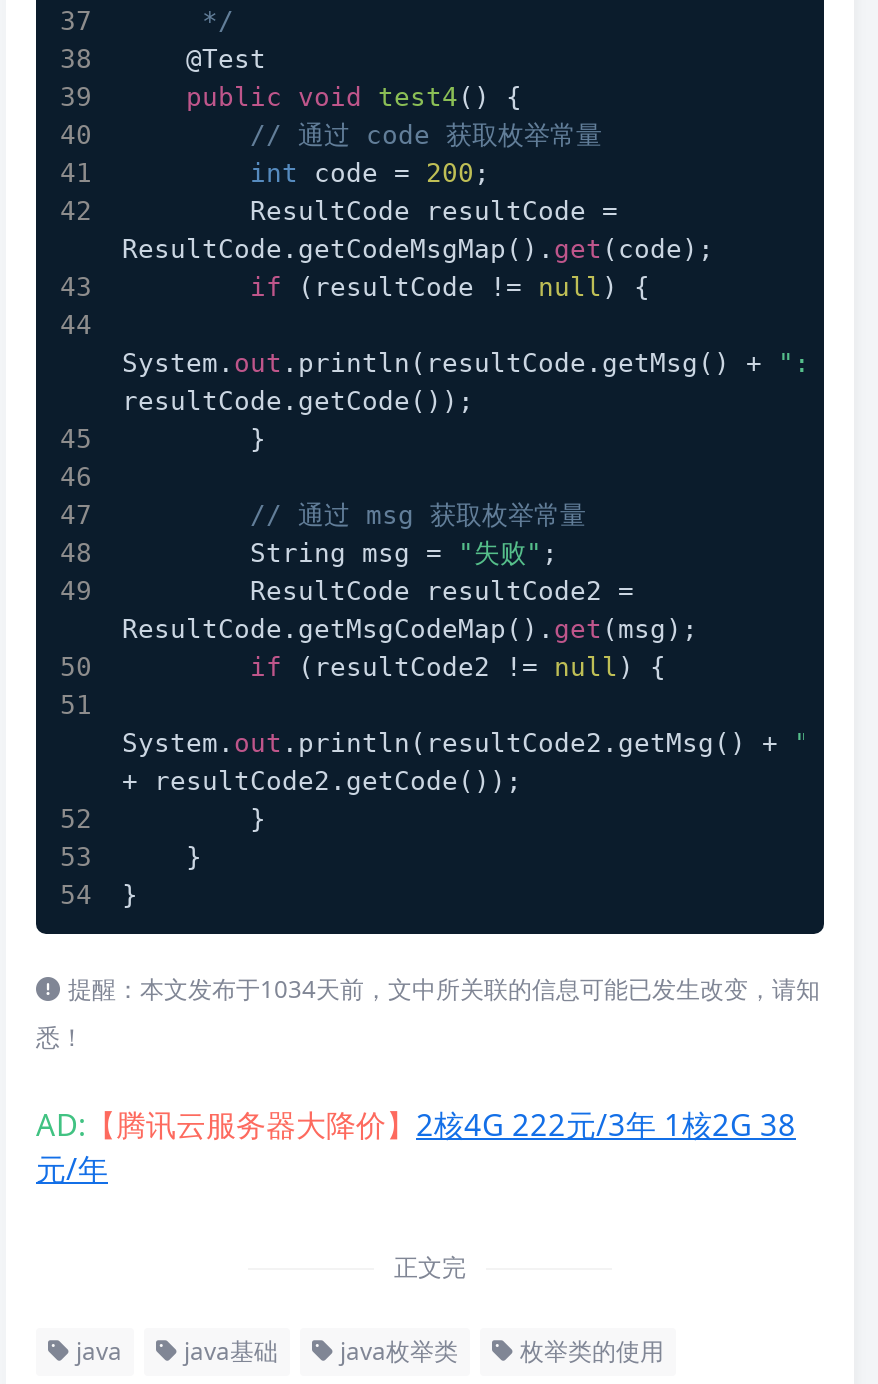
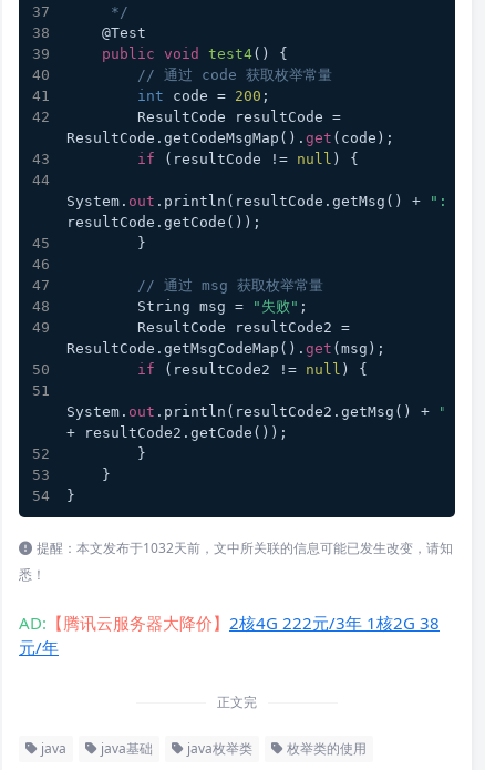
- 提醒：本文发布于1034天前，文中所关联的信息可能已发生改变，请知
+ 提醒：本文发布于1032天前，文中所关联的信息可能已发生改变，请知
